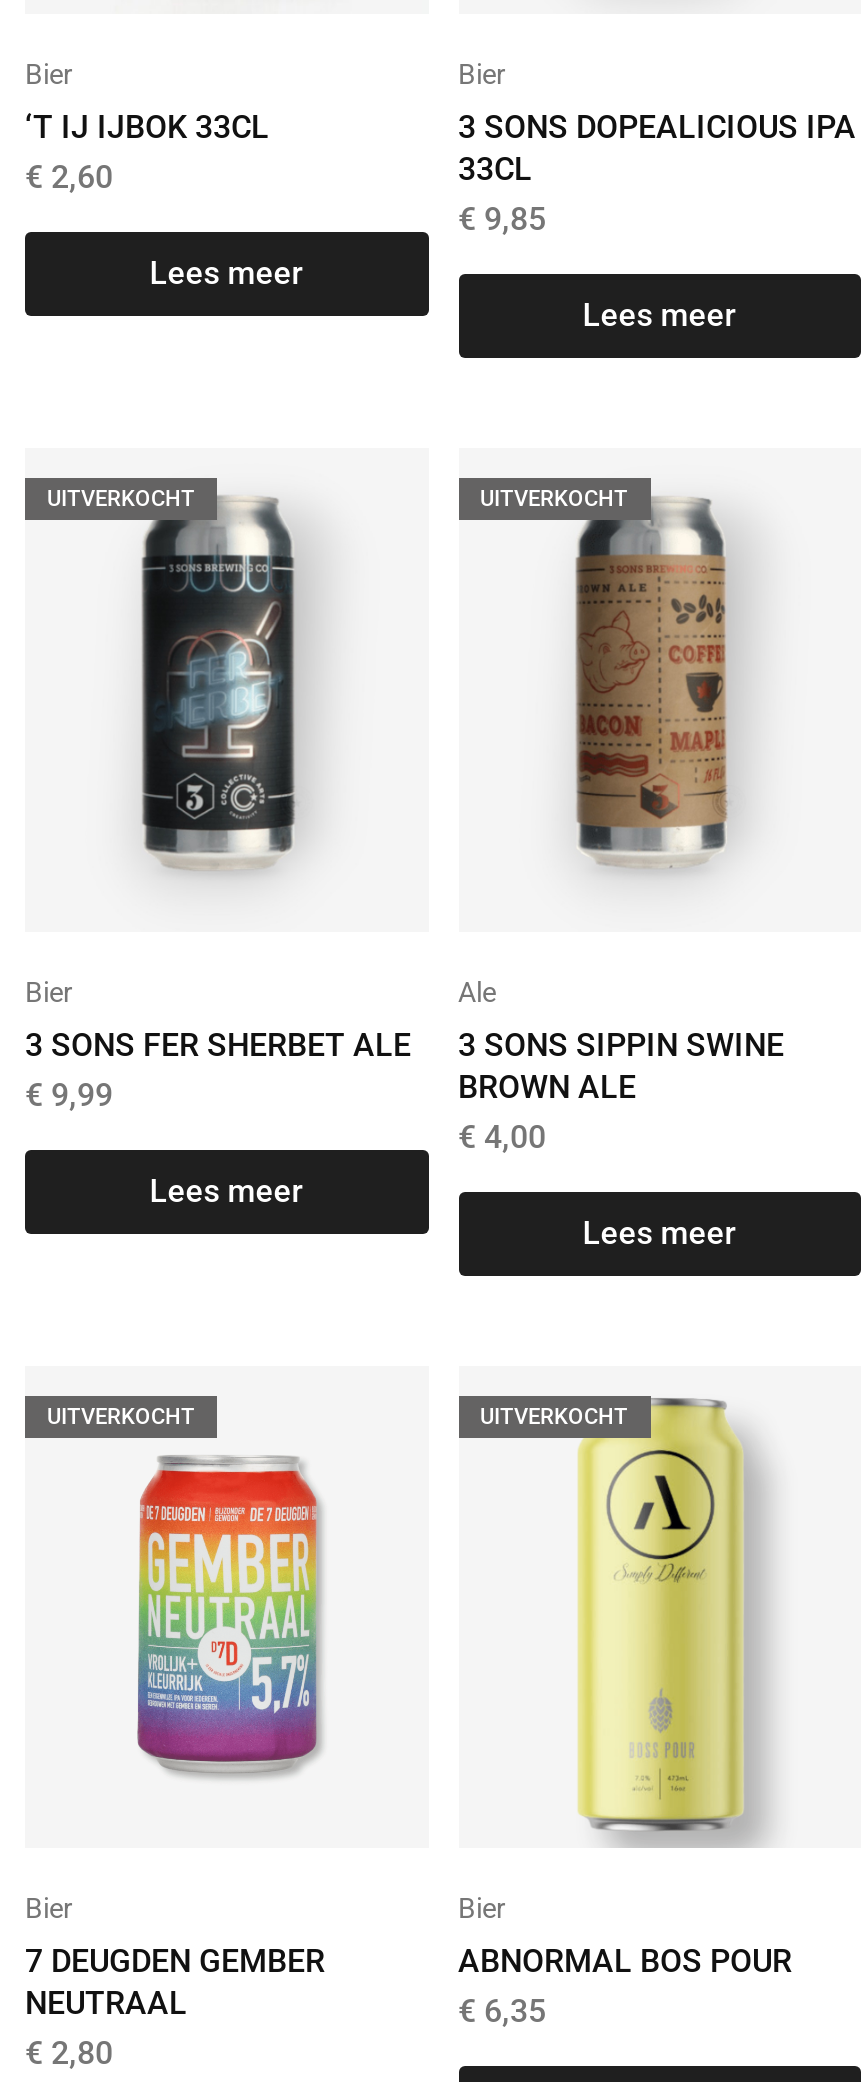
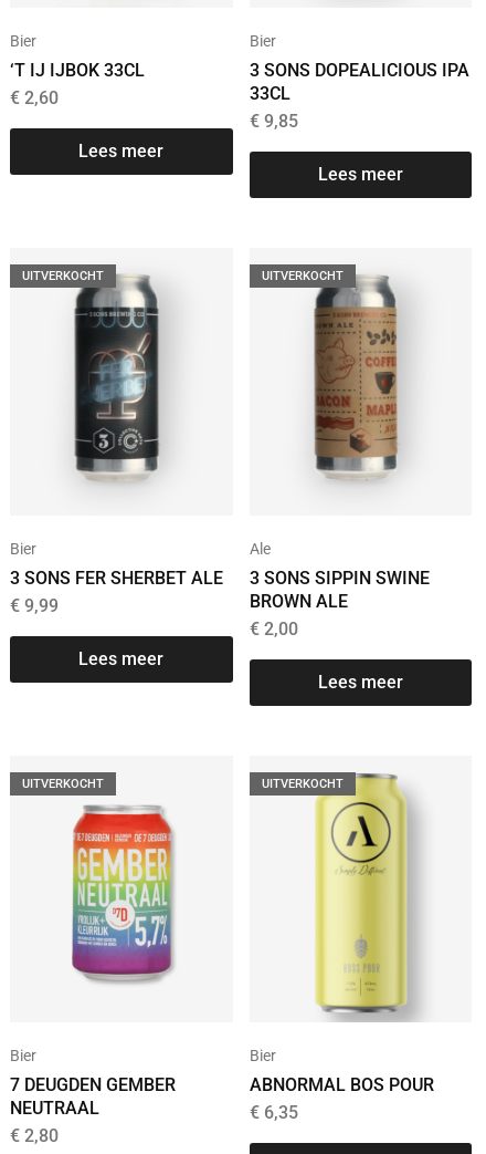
- €4,00
+ €2,00
